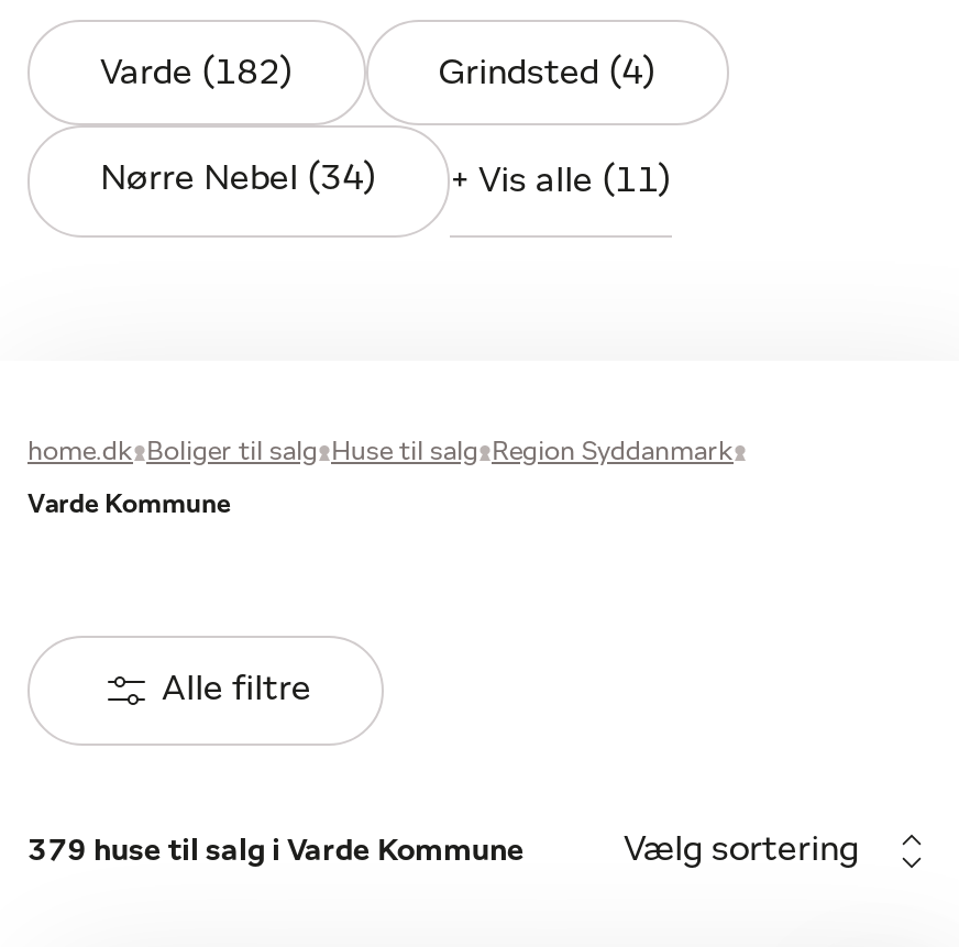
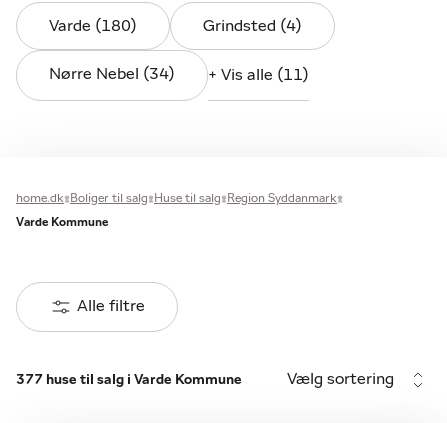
- Varde (182)
+ Varde (180)

- 379 huse til salg i Varde Kommune
+ 377 huse til salg i Varde Kommune
